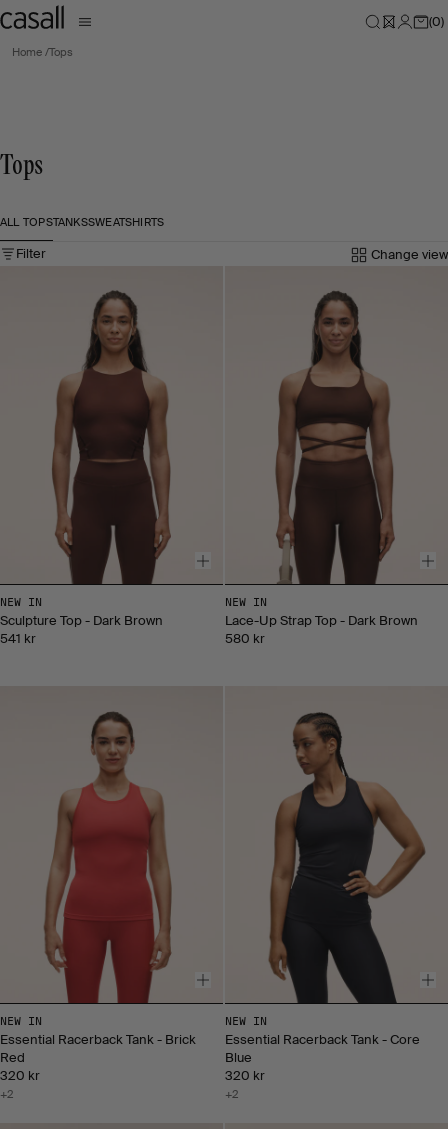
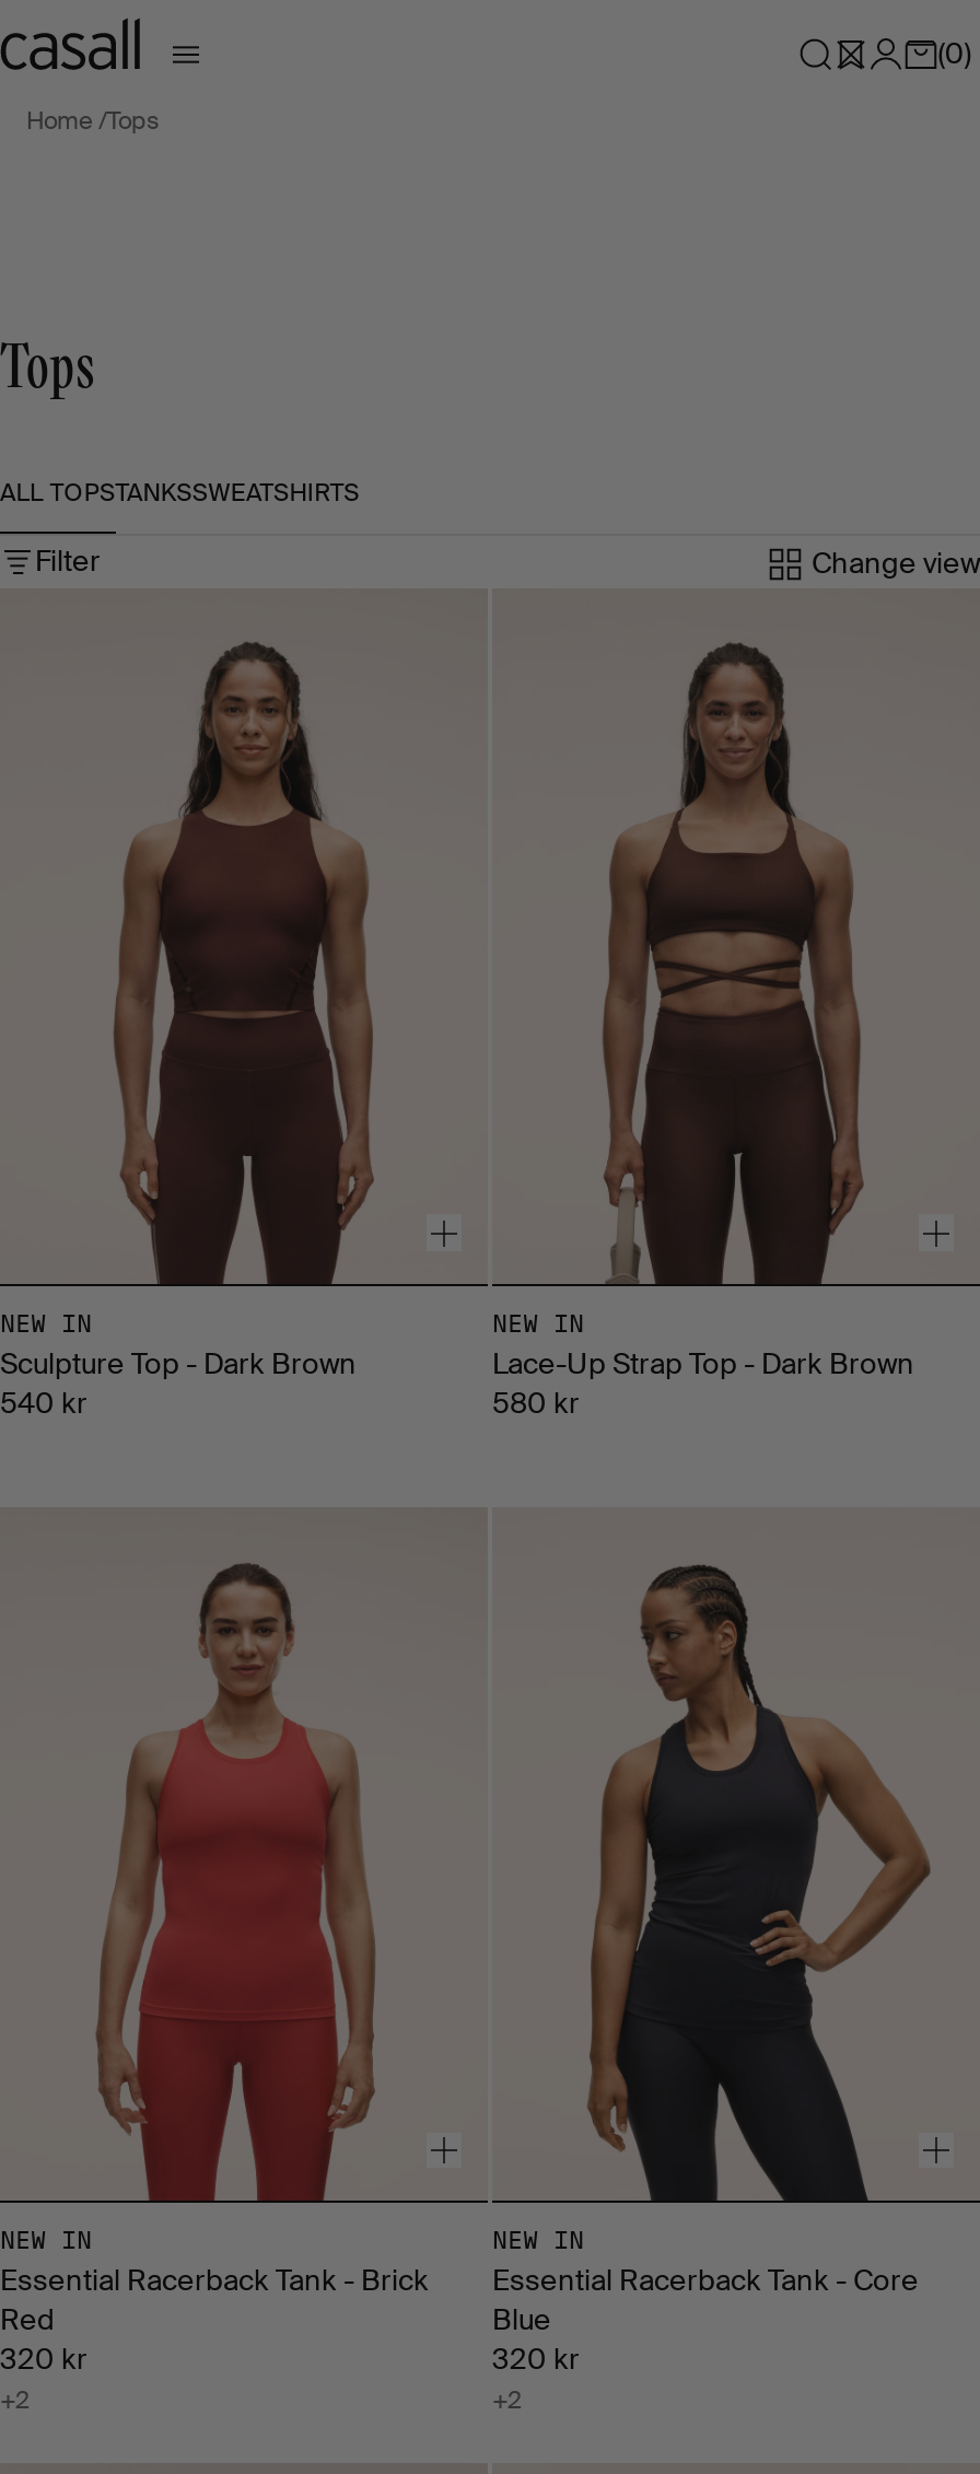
- 541 kr
+ 540 kr
